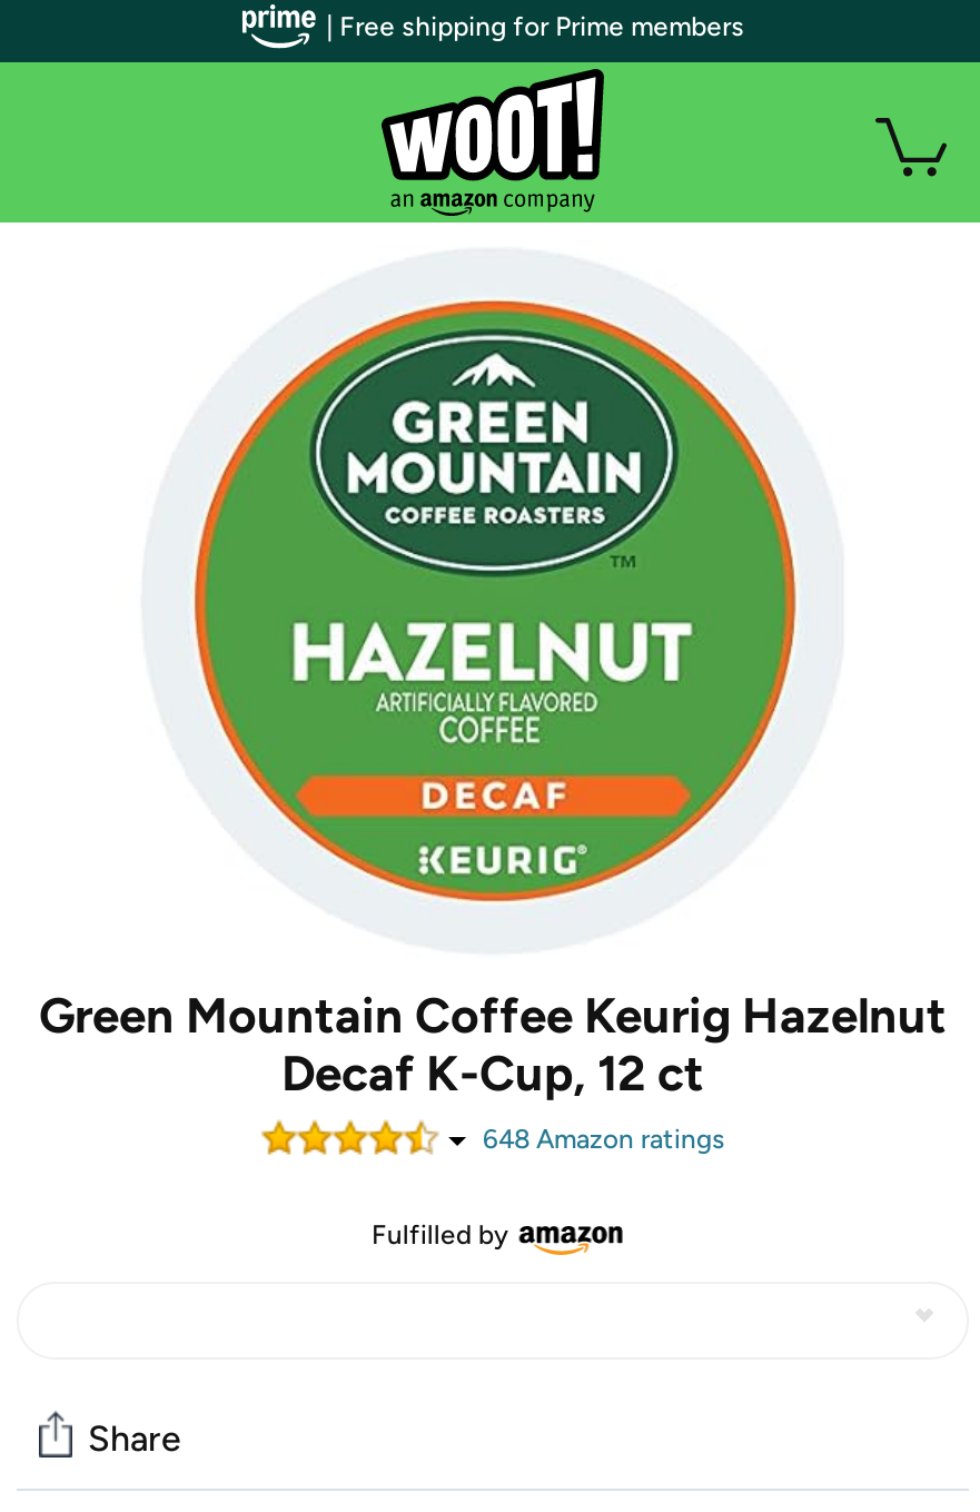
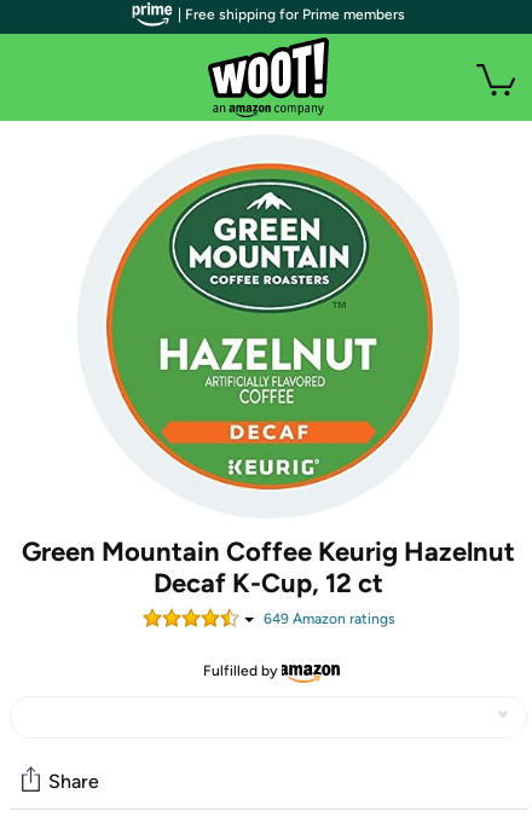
- 648 Amazon ratings
+ 649 Amazon ratings
